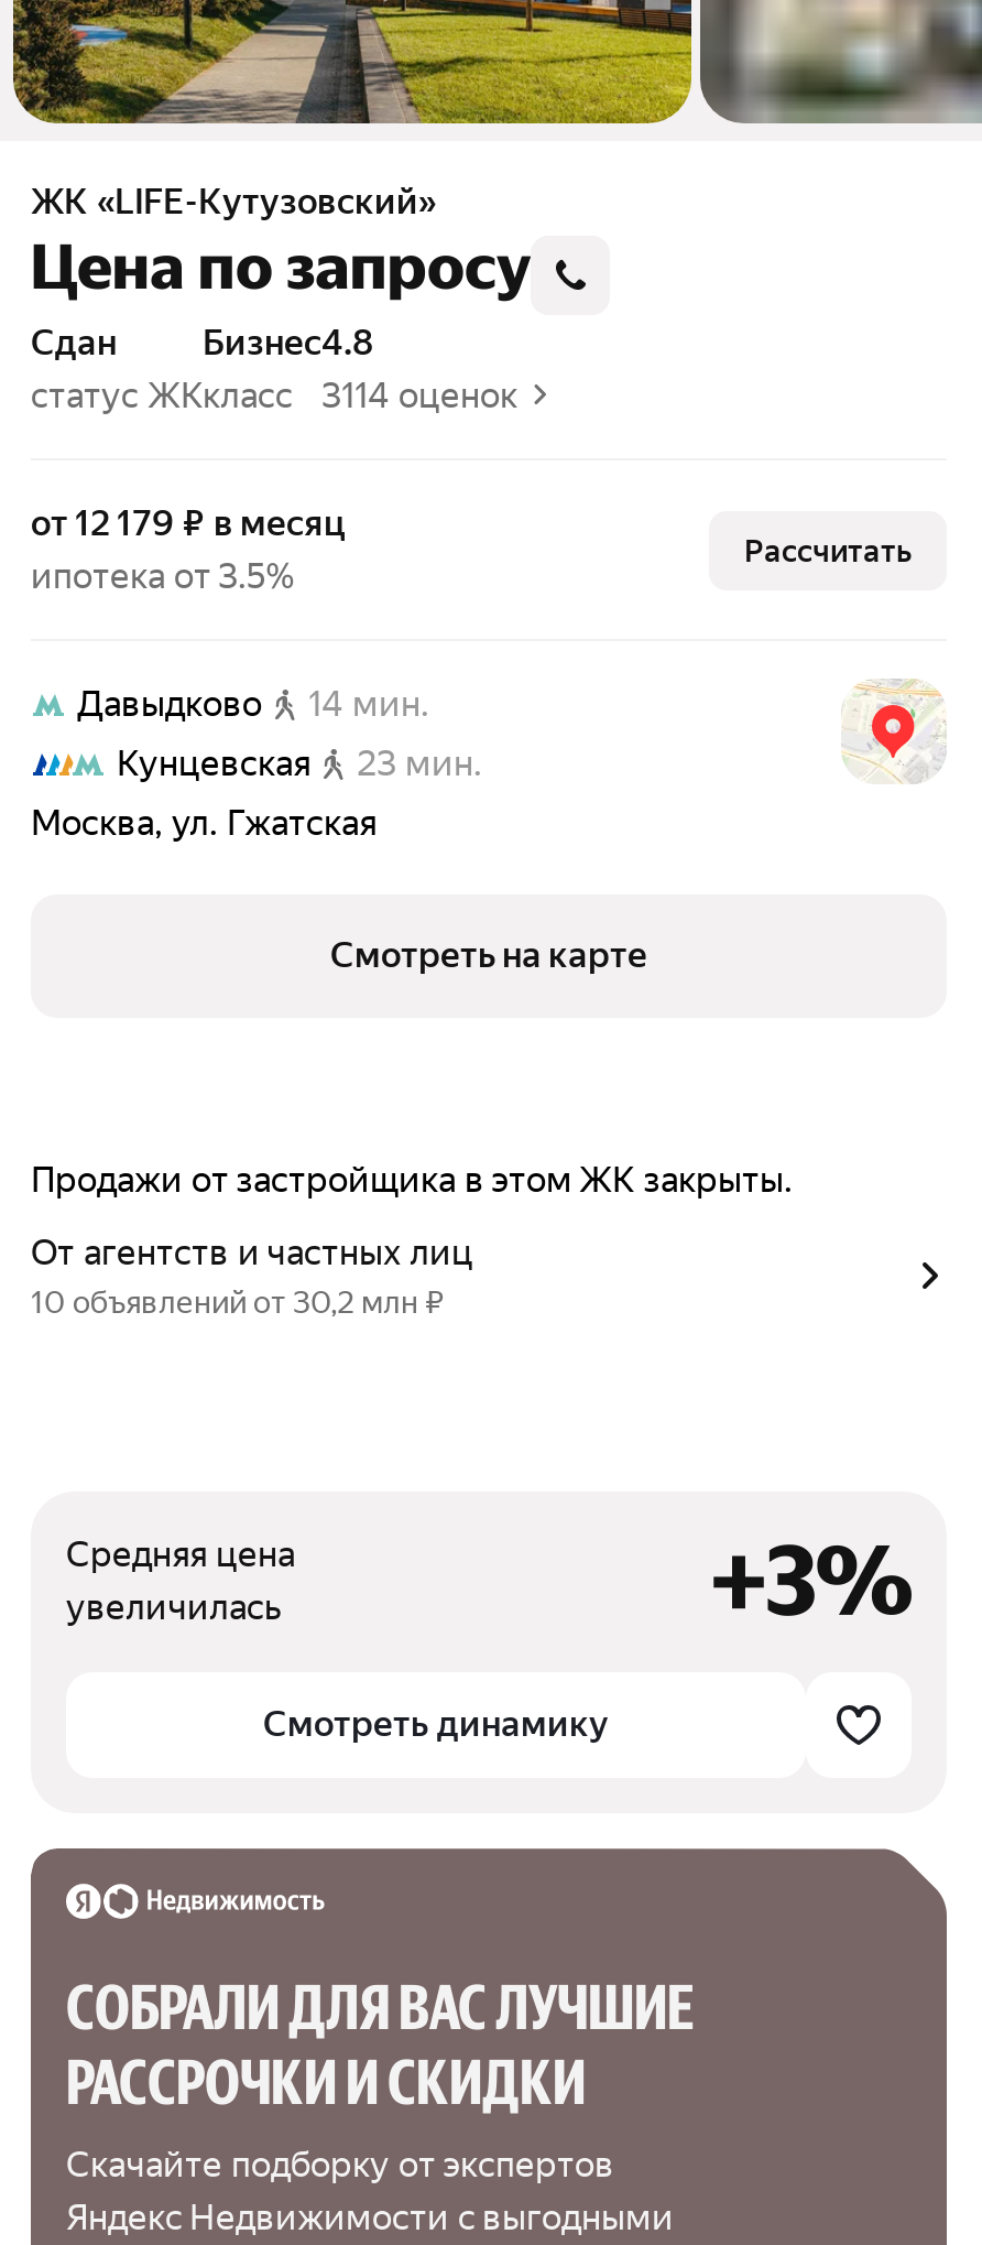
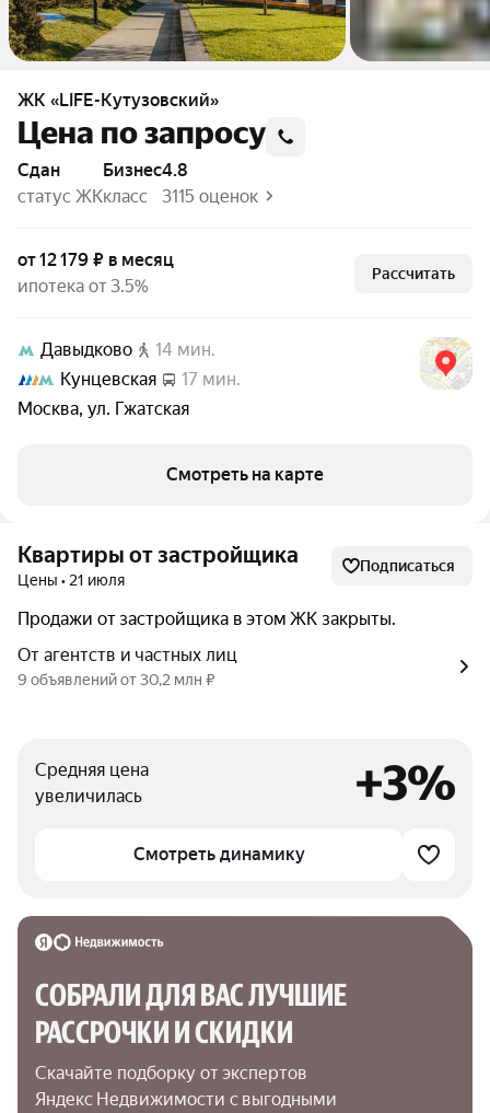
- статус ЖК класс 3114 оценок
+ статус ЖК класс 3115 оценок

- Кунцевская 23 мин.
+ Кунцевская 17 мин.

+ Квартиры от застройщика
+ Цены • 21 июля

+ Подписаться

moved down: Продажи от застройщика в этом ЖК закрыты. | От агентств и частных лиц

- 10 объявлений от 30,2 млн ₽
+ 9 объявлений от 30,2 млн ₽
